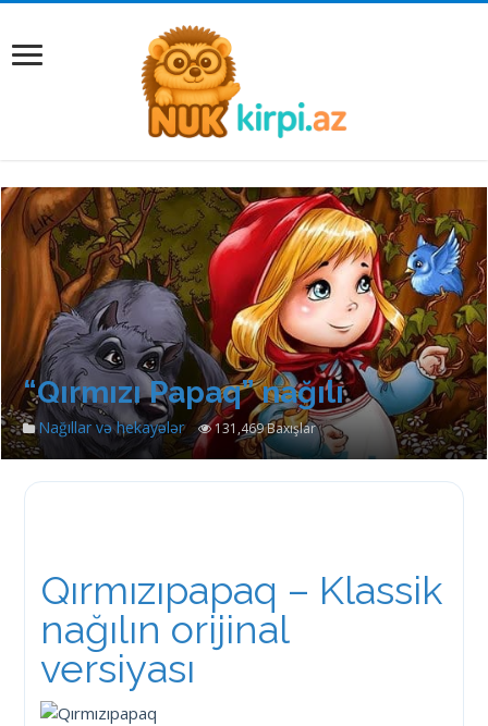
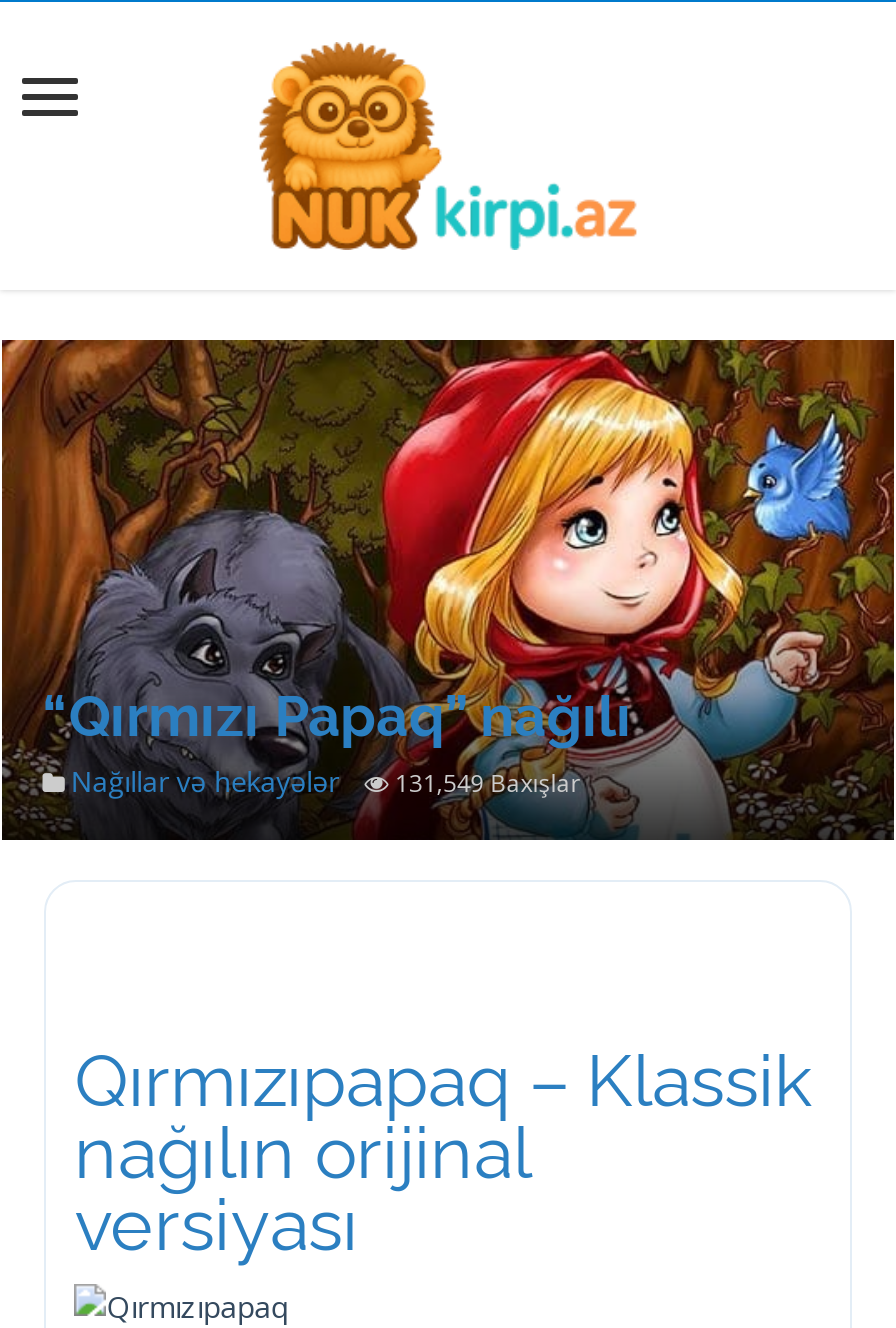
- Nağıllar və hekayələr 131,469 Baxışlar
+ Nağıllar və hekayələr 131,549 Baxışlar
